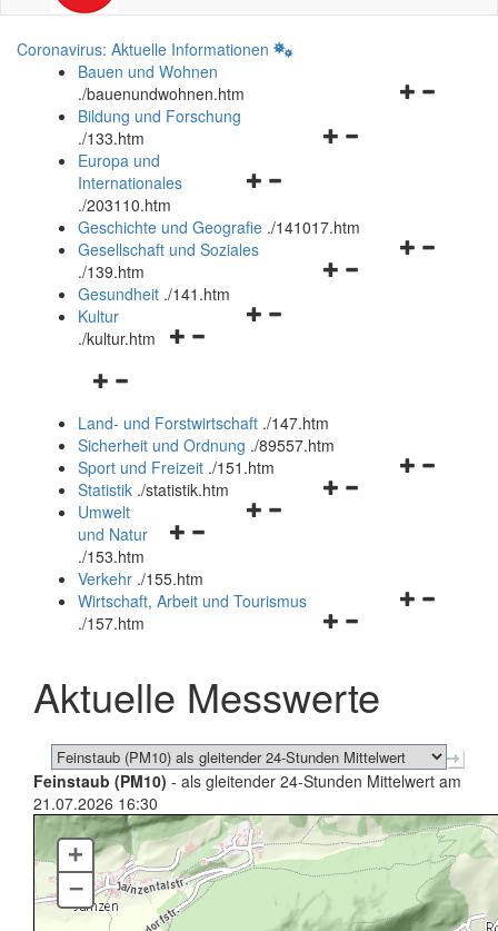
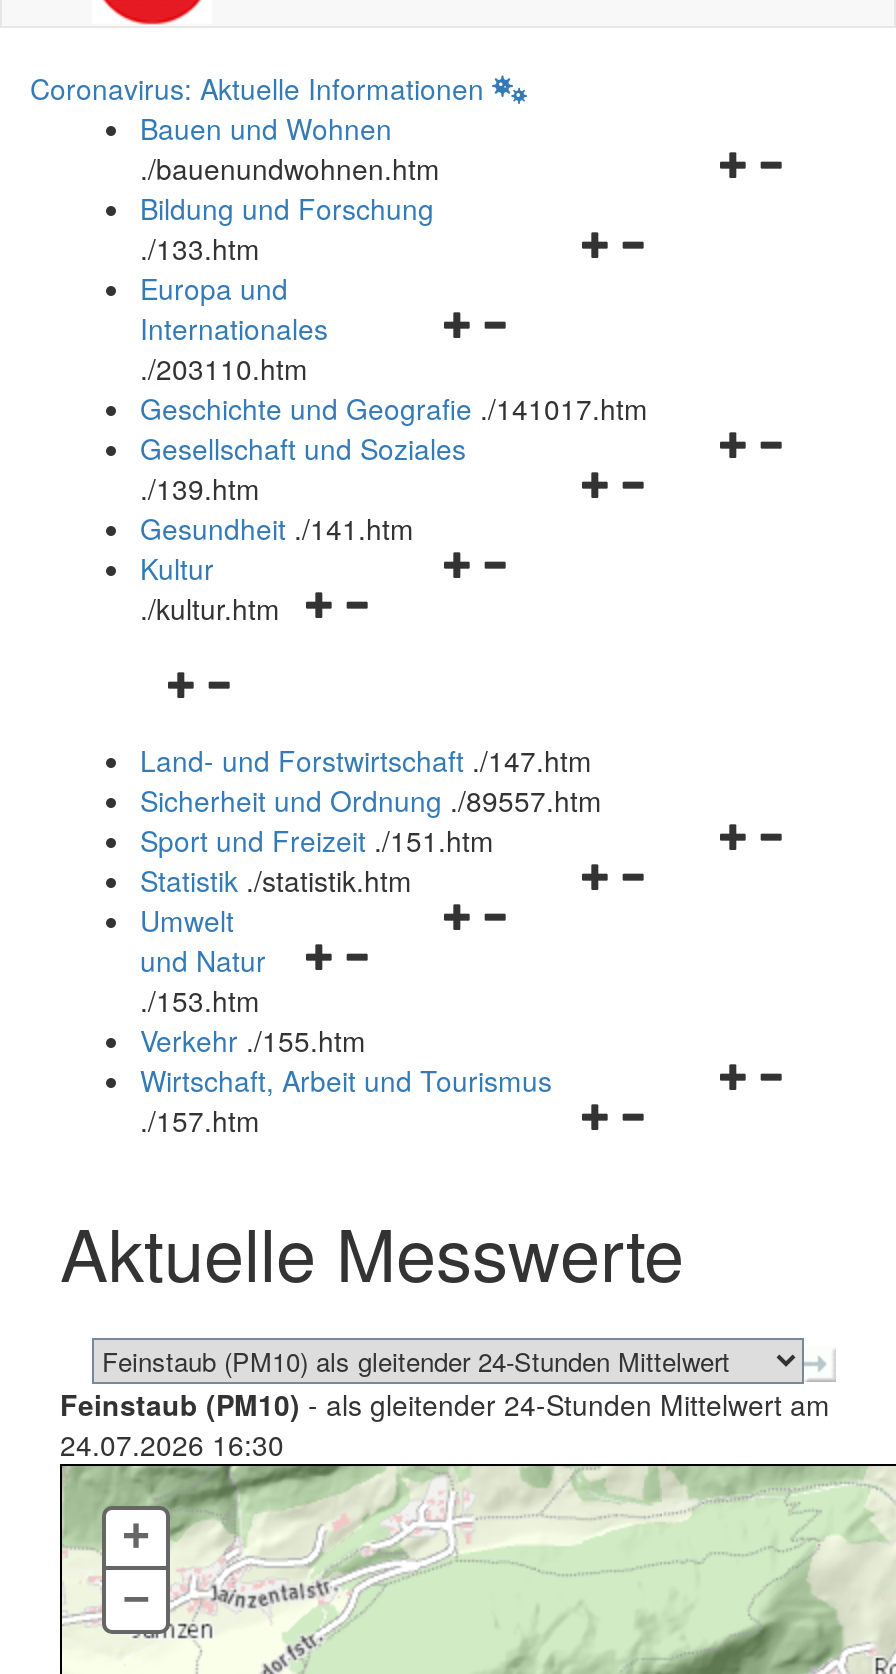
- 21.07.2026 16:30
+ 24.07.2026 16:30
